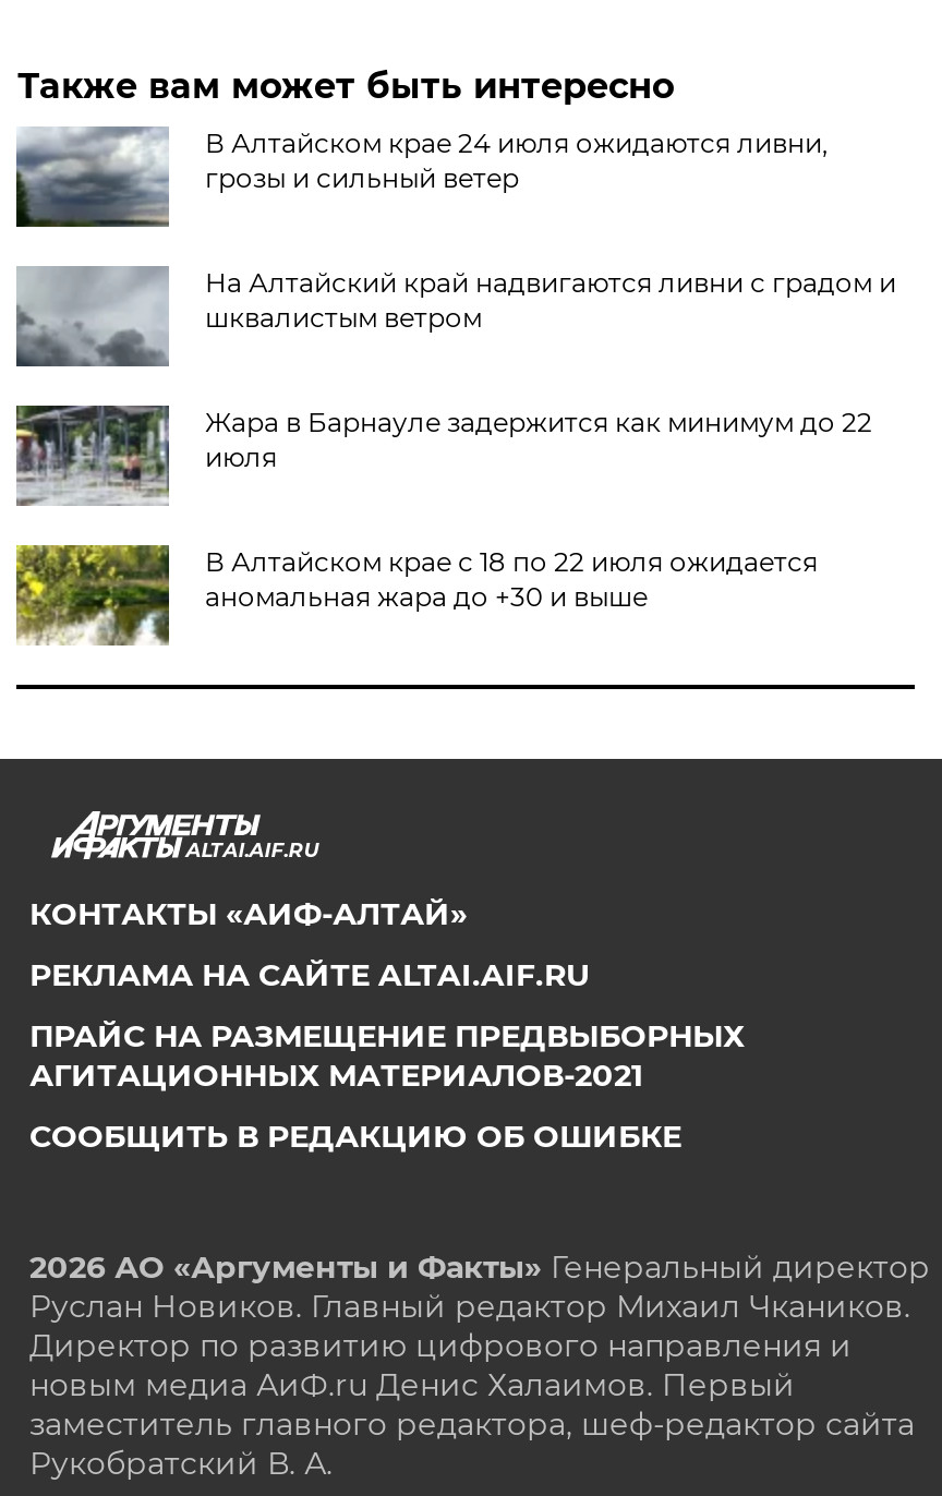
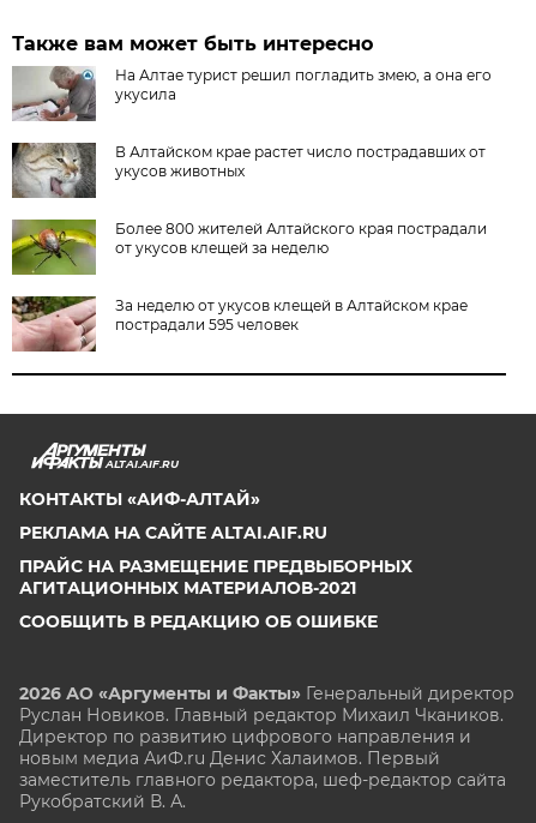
- [image]
- В Алтайском крае 24 июля ожидаются ливни,
- грозы и сильный ветер
+ [image]
+ На Алтае турист решил погладить змею, а она его
+ укусила

- [image]
- На Алтайский край надвигаются ливни с градом и
- шквалистым ветром
+ [image]
+ В Алтайском крае растет число пострадавших от
+ укусов животных

- [image]
- Жара в Барнауле задержится как минимум до 22
- июля
+ [image]
+ Более 800 жителей Алтайского края пострадали
+ от укусов клещей за неделю

- [image]
- В Алтайском крае с 18 по 22 июля ожидается
- аномальная жара до +30 и выше
+ [image]
+ За неделю от укусов клещей в Алтайском крае
+ пострадали 595 человек
